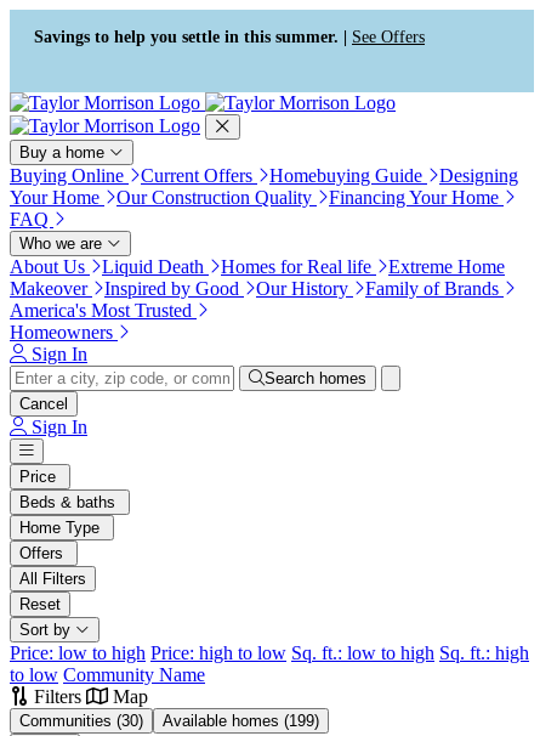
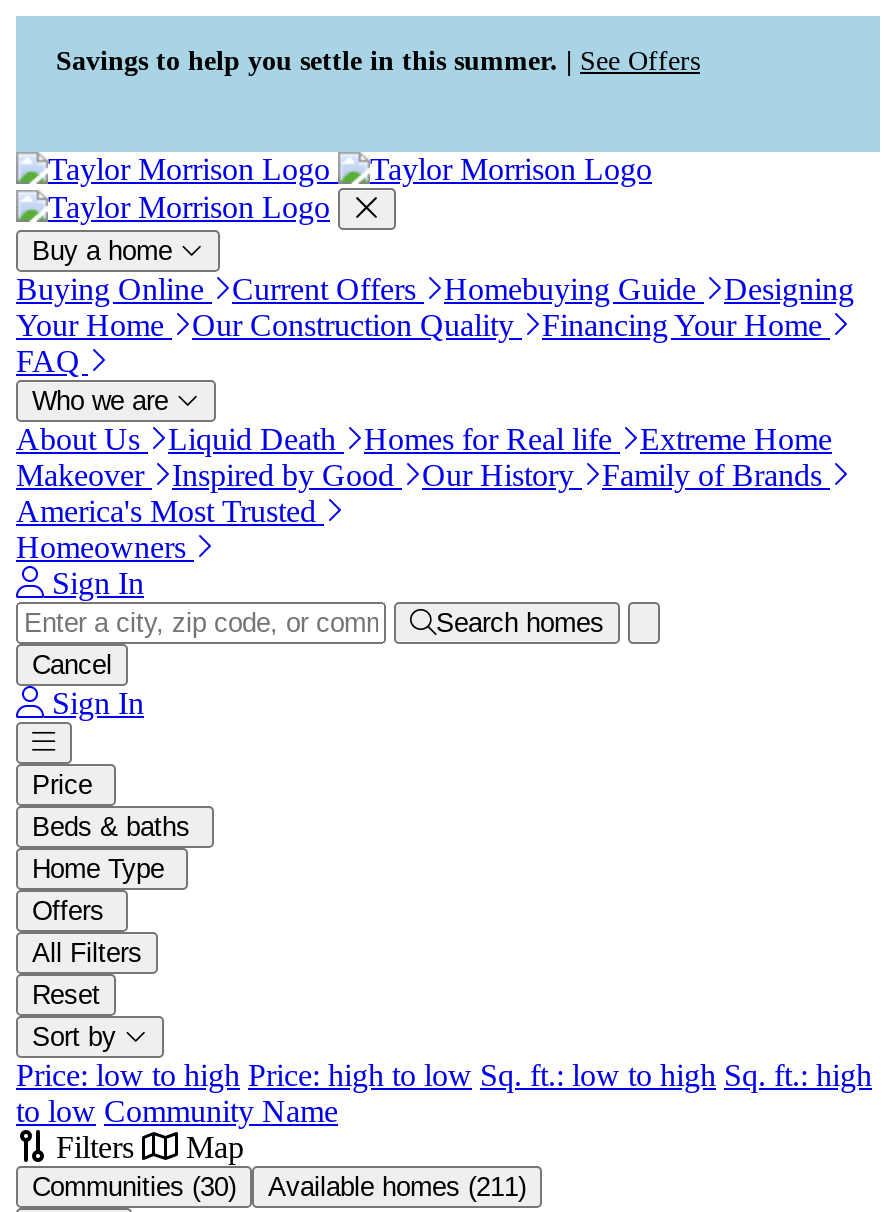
- Available homes (199)
+ Available homes (211)
